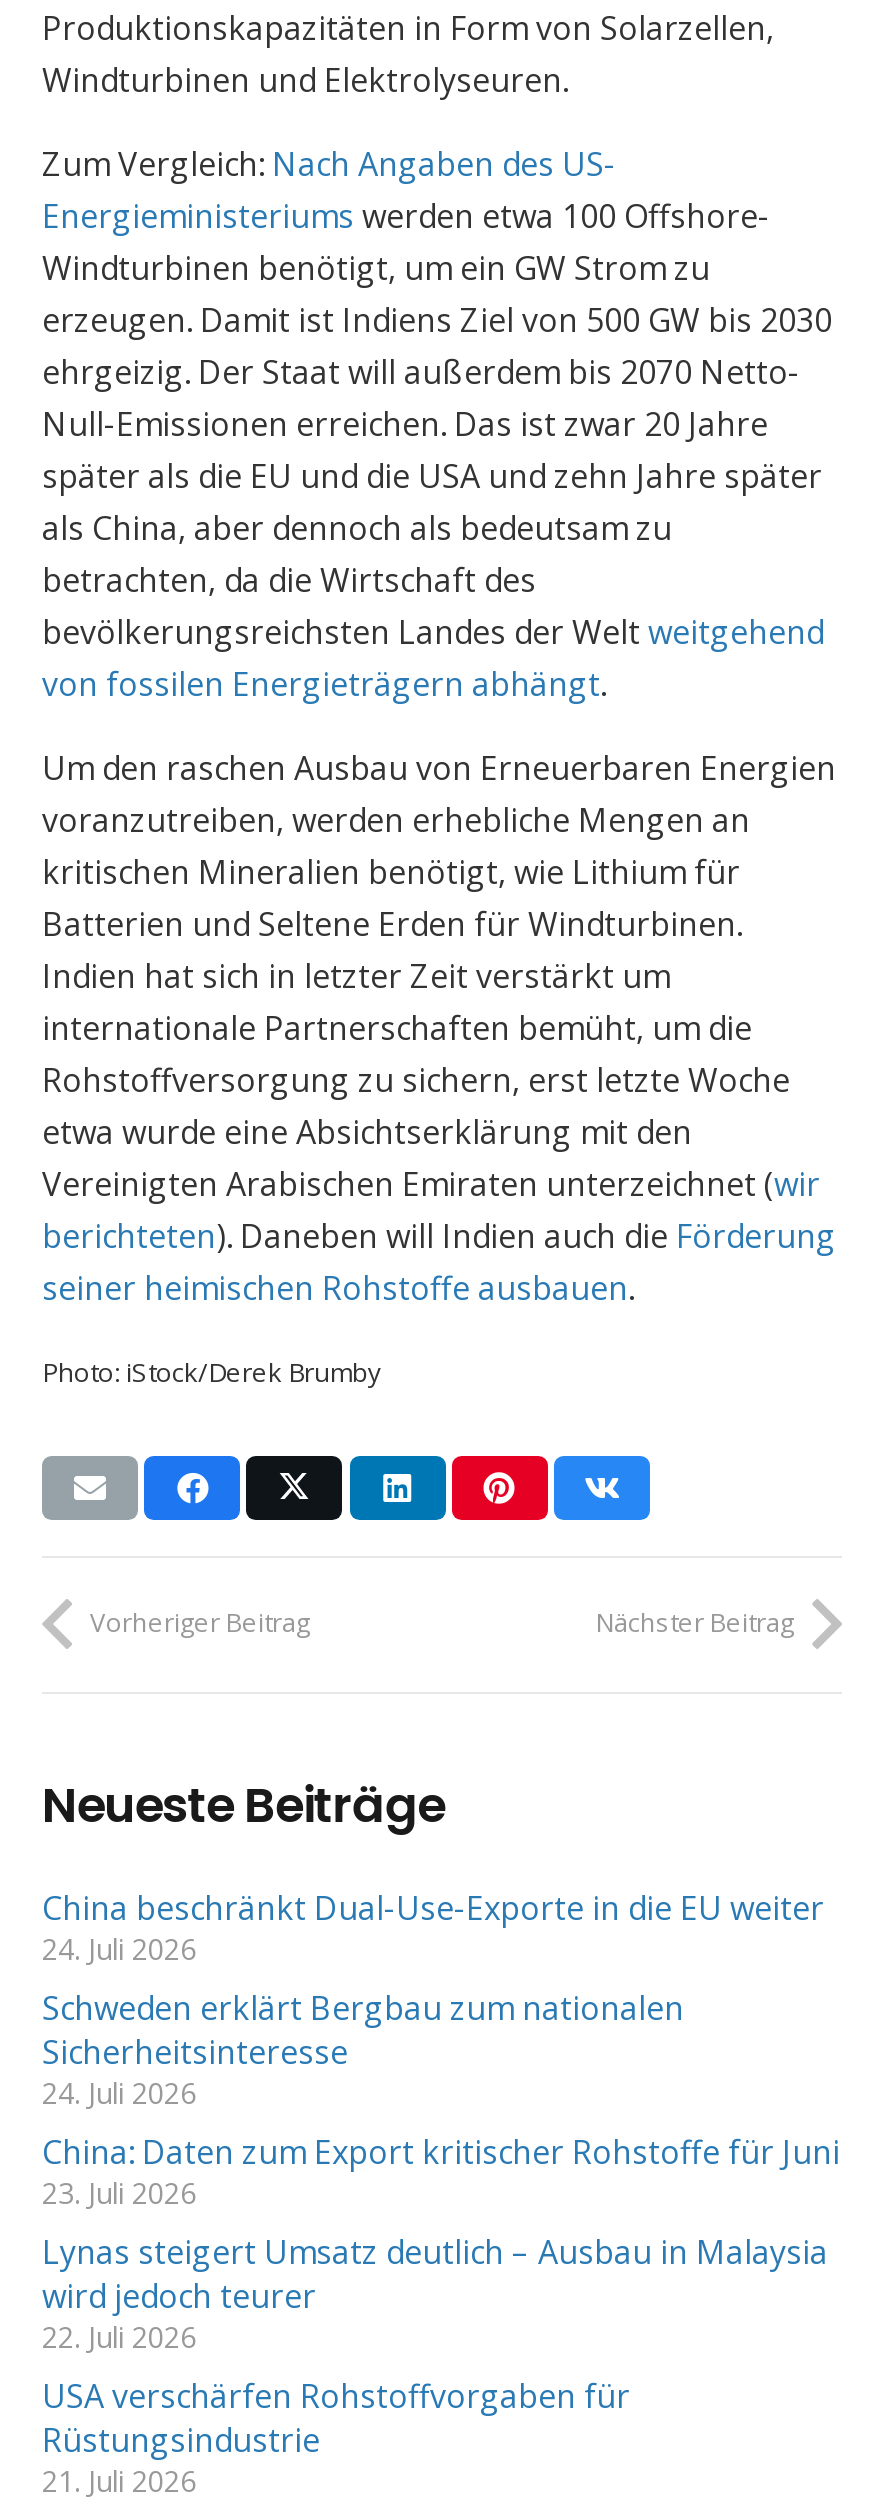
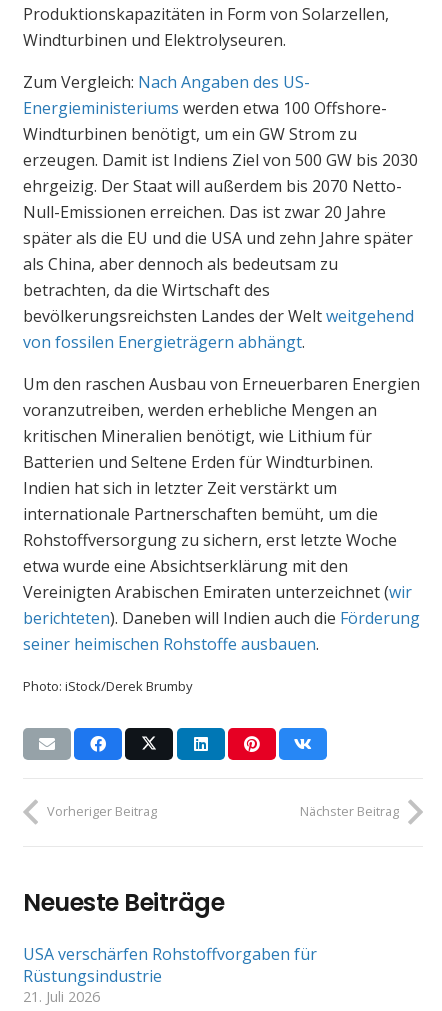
- China beschränkt Dual-Use-Exporte in die EU weiter
- 24. Juli 2026
- Schweden erklärt Bergbau zum nationalen
- Sicherheitsinteresse
- 24. Juli 2026
- China: Daten zum Export kritischer Rohstoffe für Juni
- 23. Juli 2026
- Lynas steigert Umsatz deutlich – Ausbau in Malaysia
- wird jedoch teurer
- 22. Juli 2026
